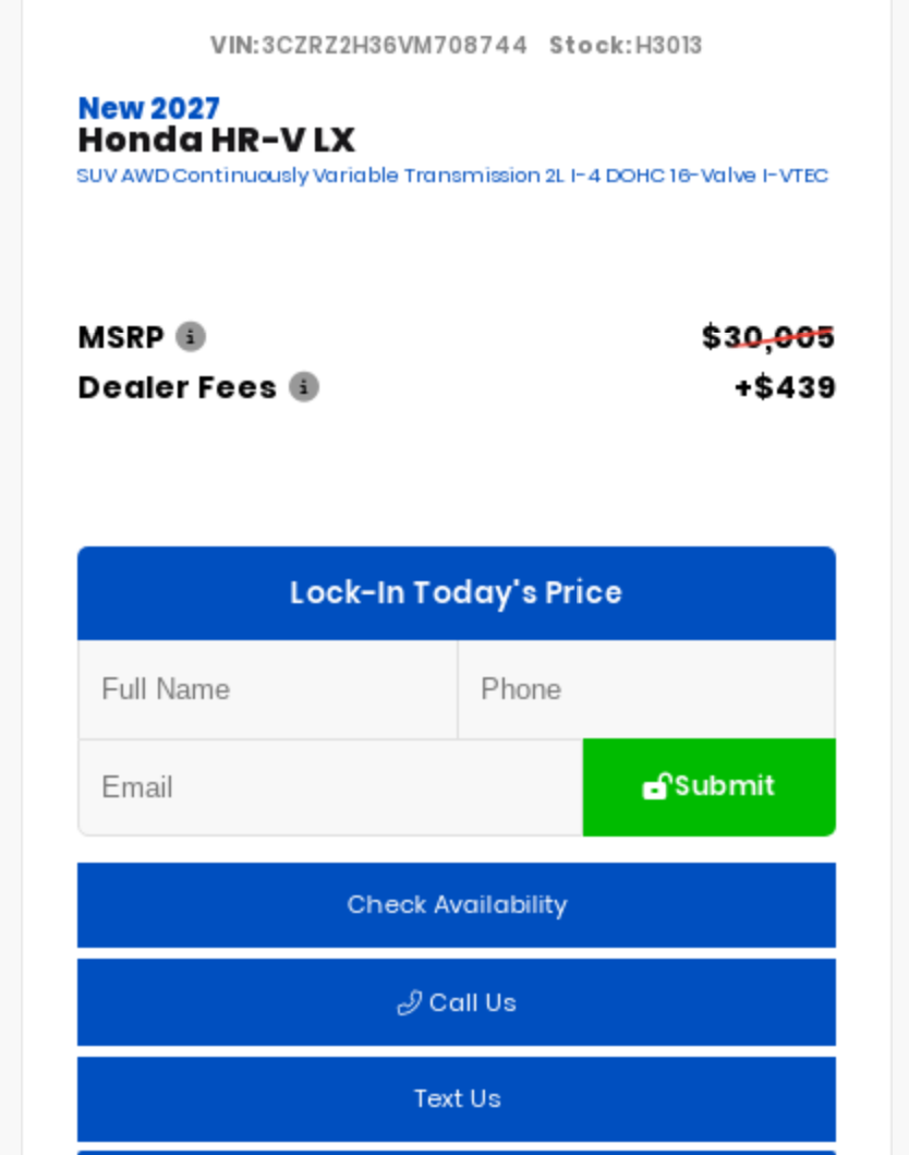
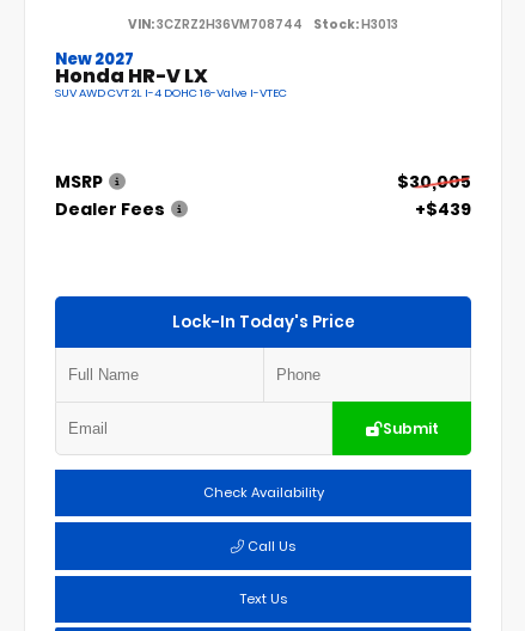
- SUV AWD Continuously Variable Transmission 2L I-4 DOHC 16-Valve I-VTEC
+ SUV AWD CVT 2L I-4 DOHC 16-Valve I-VTEC
